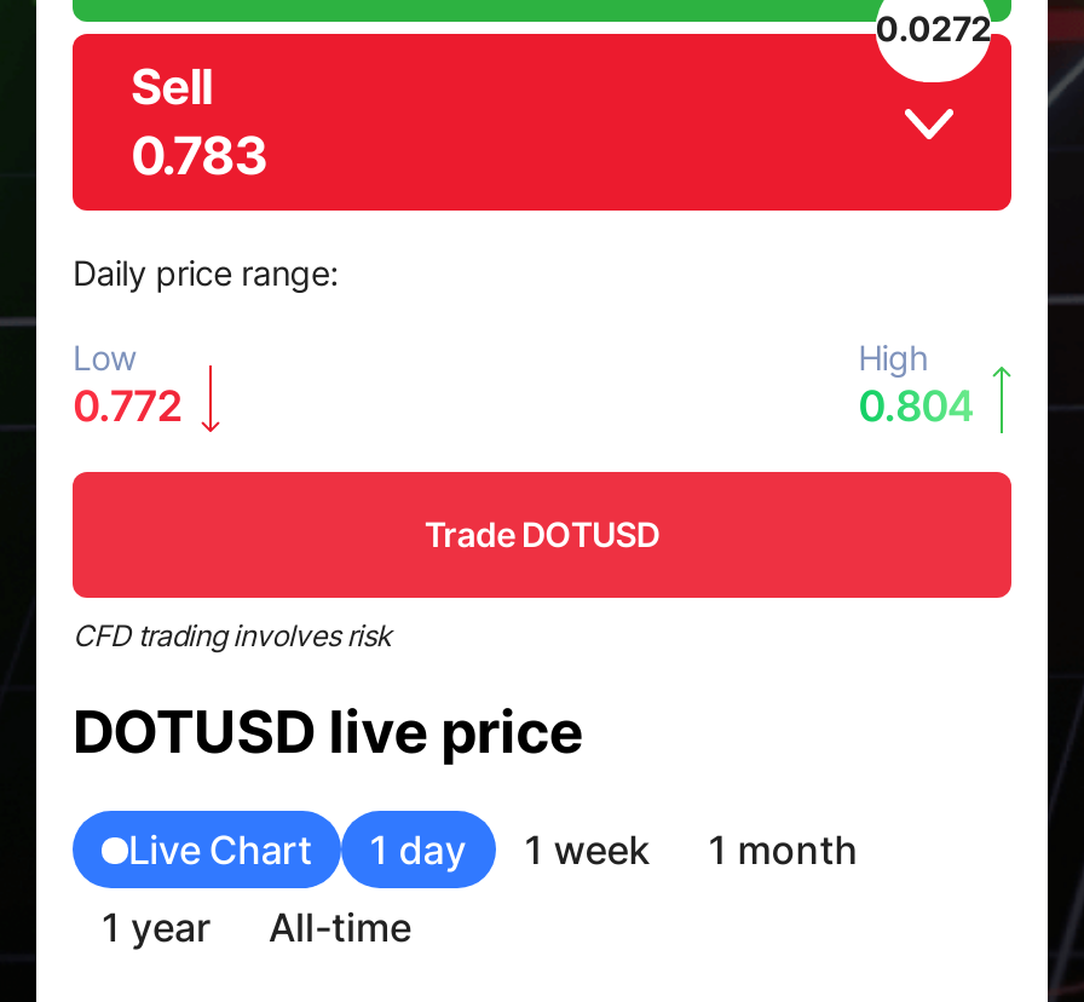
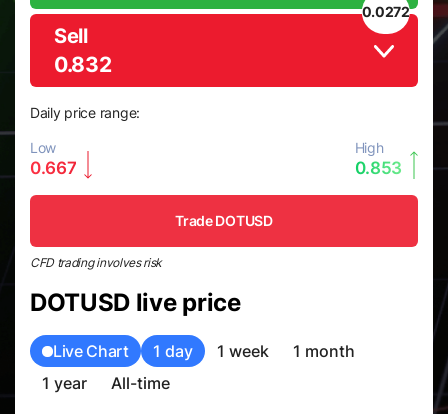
- 0.783
+ 0.832

- 0.772
+ 0.667

- 0.804
+ 0.853
